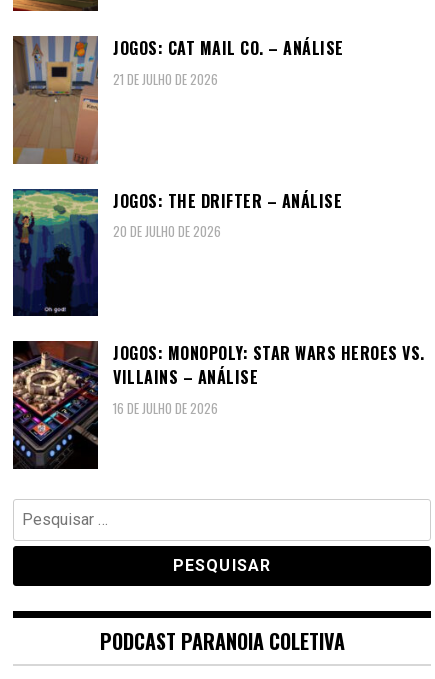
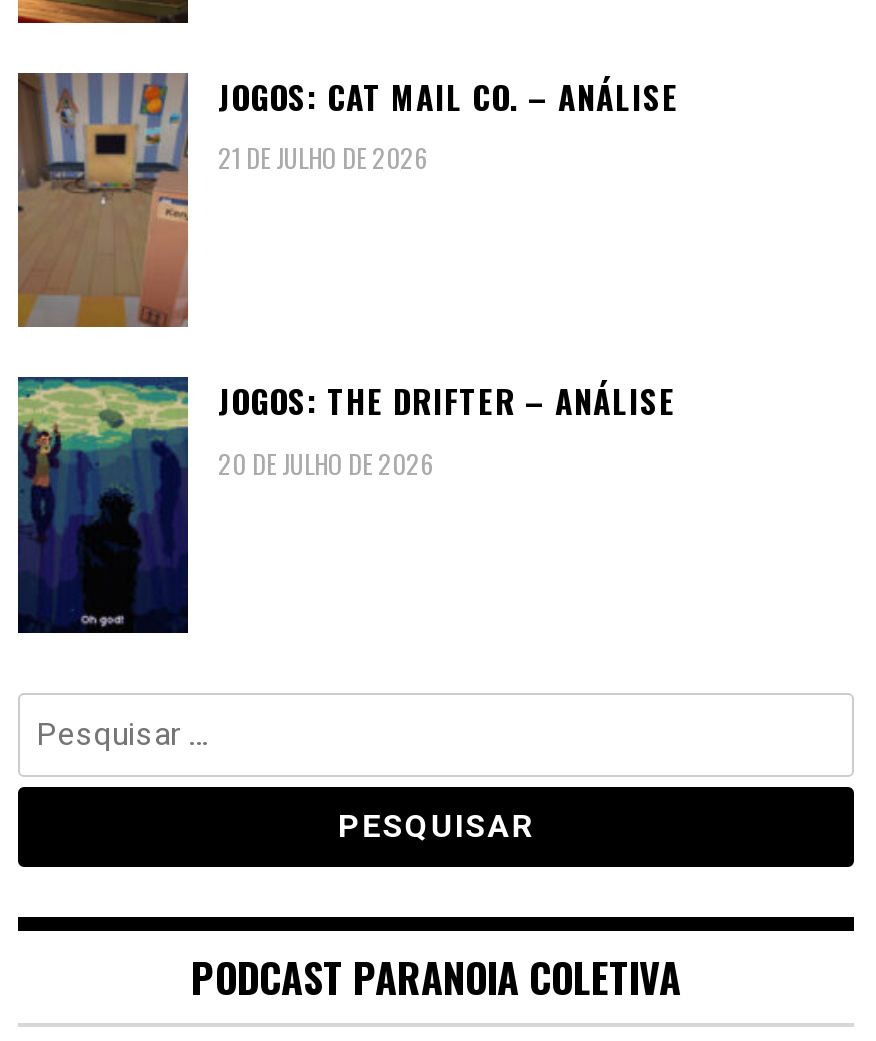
- [image]
- JOGOS: MONOPOLY: STAR WARS HEROES VS.
- VILLAINS – ANÁLISE
- 16 DE JULHO DE 2026
